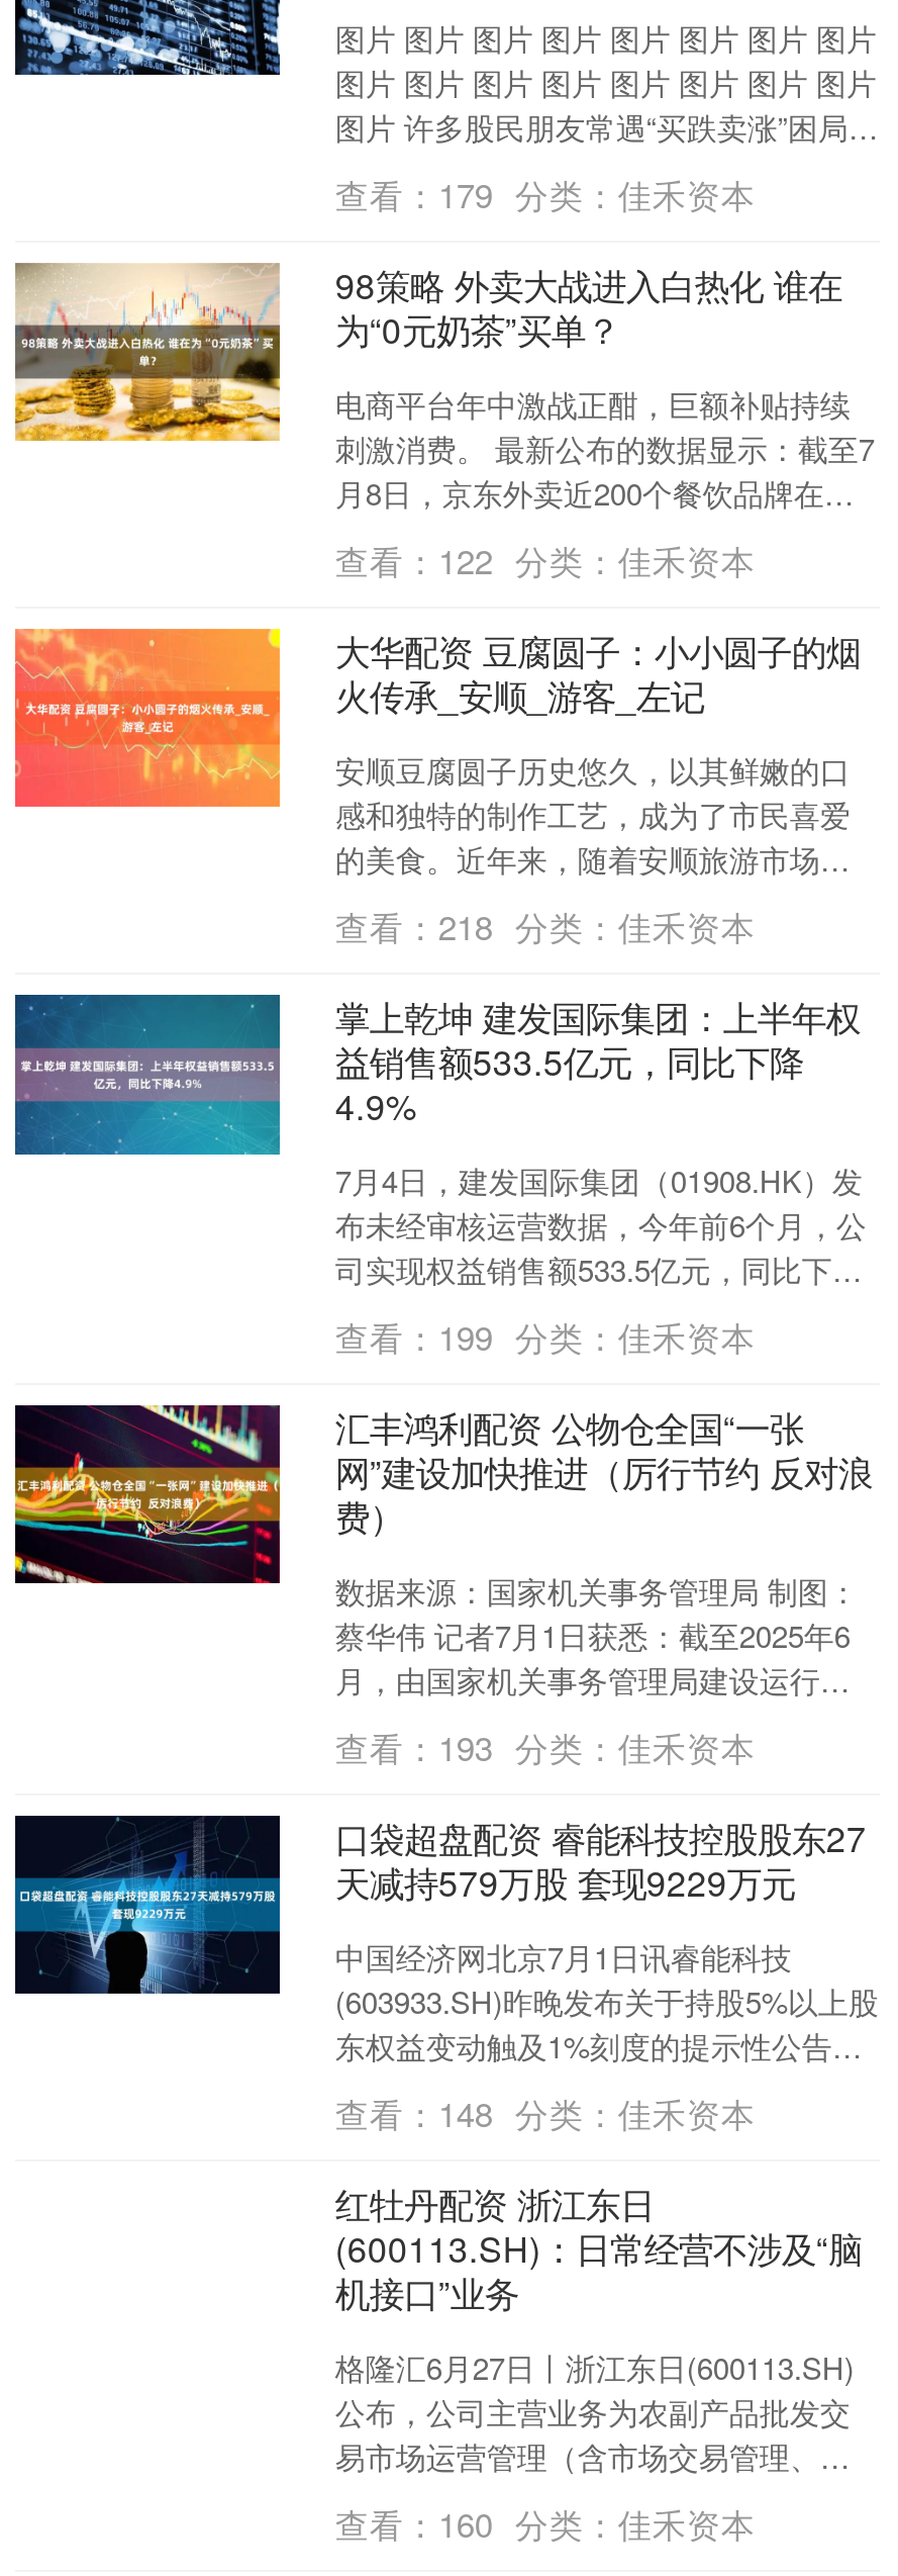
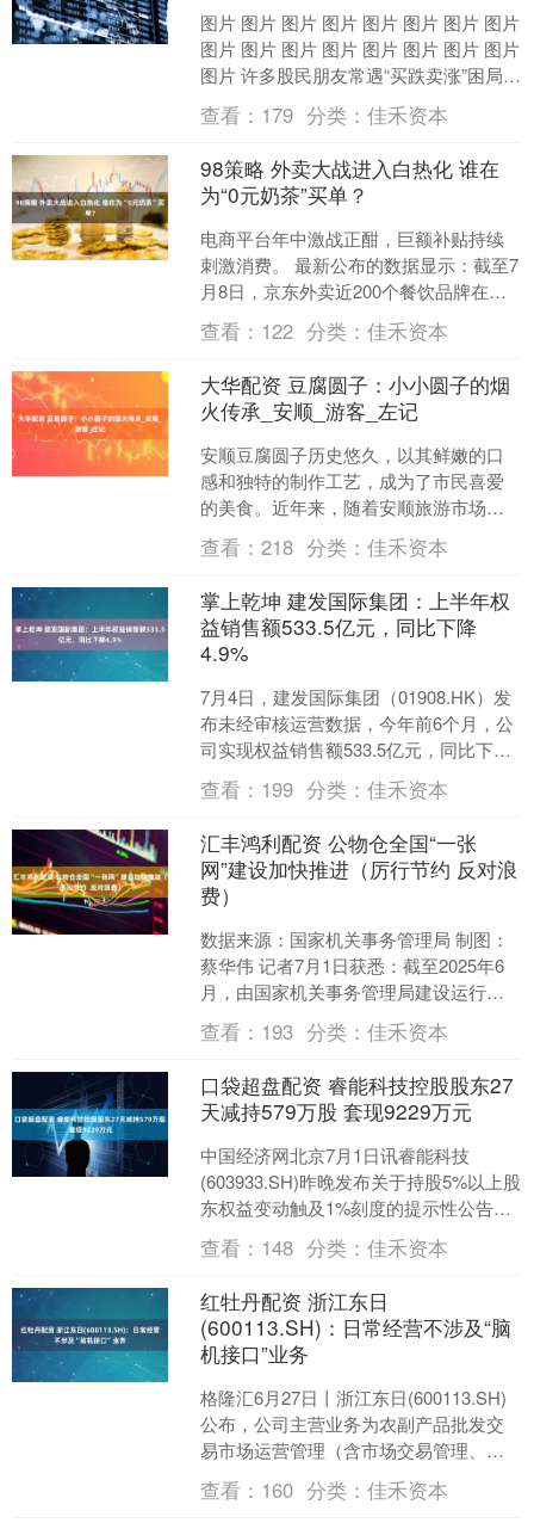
+ [image]
